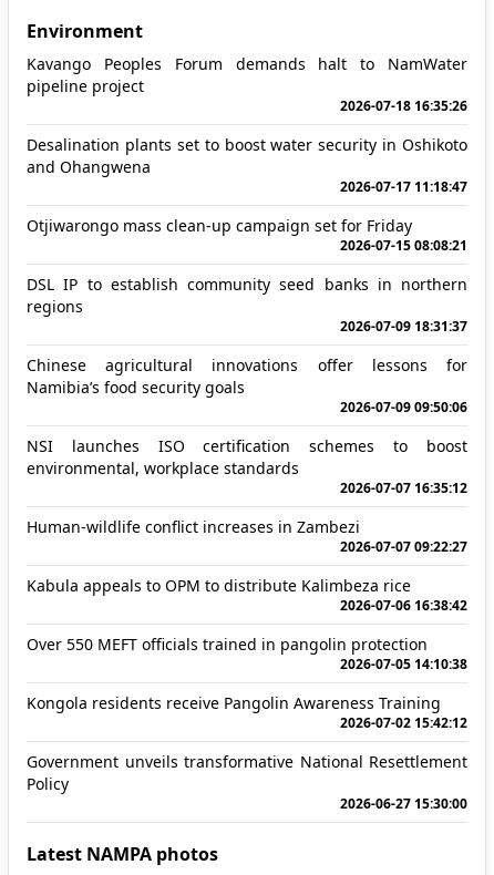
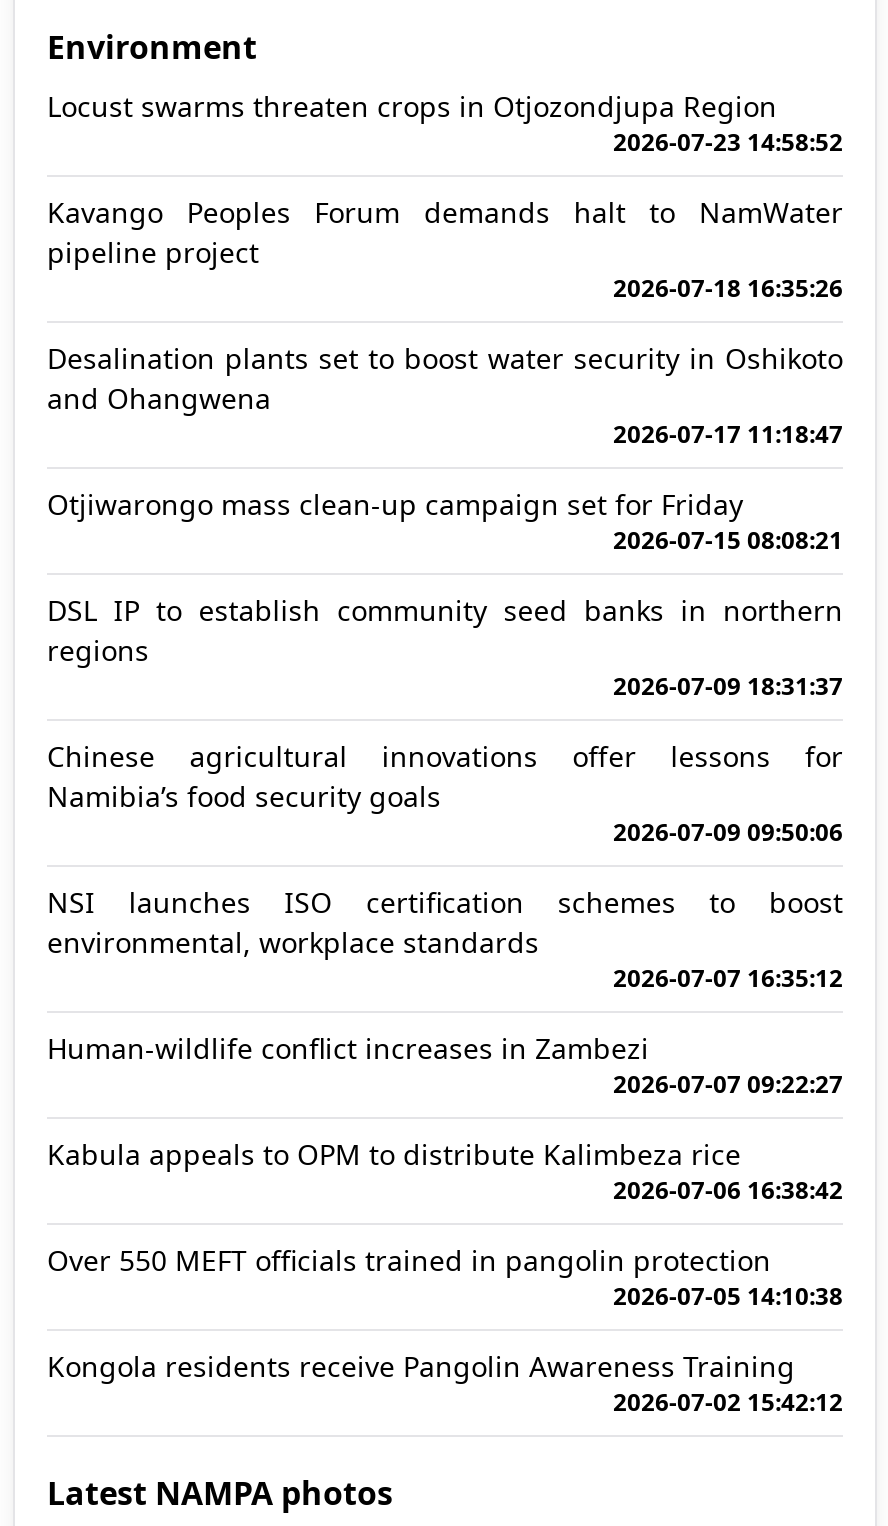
+ Locust swarms threaten crops in Otjozondjupa Region
+ 2026-07-23 14:58:52

moved down: Kavango Peoples Forum demands halt to NamWater | pipeline project | 2026-07-18 16:35:26 | ... | Kongola residents receive Pangolin Awareness Training | 2026-07-02 15:42:12

- Government unveils transformative National Resettlement
- Policy
- 2026-06-27 15:30:00
